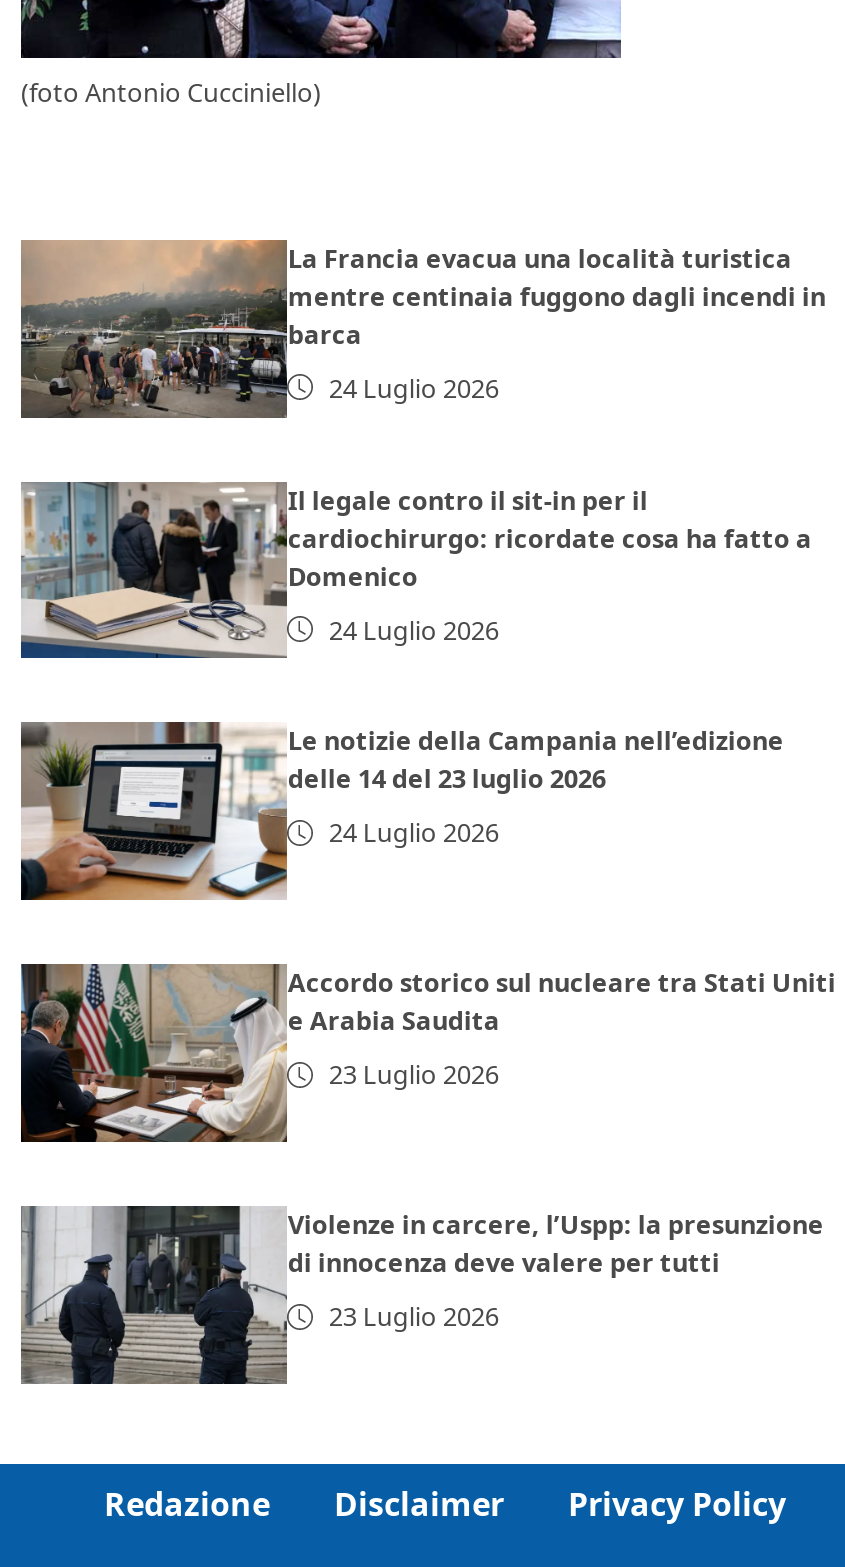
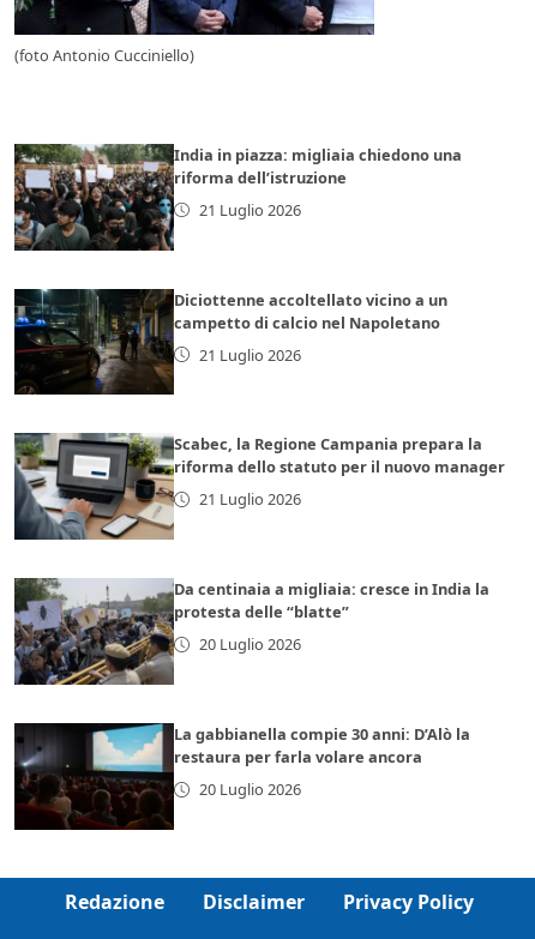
- [image]
- La Francia evacua una località turistica
- mentre centinaia fuggono dagli incendi in
- barca
+ [image]
+ India in piazza: migliaia chiedono una
+ riforma dell’istruzione

- 24 Luglio 2026
+ 21 Luglio 2026

- [image]
- Il legale contro il sit-in per il
- cardiochirurgo: ricordate cosa ha fatto a
- Domenico
+ [image]
+ Diciottenne accoltellato vicino a un
+ campetto di calcio nel Napoletano

- 24 Luglio 2026
+ 21 Luglio 2026

- [image]
- Le notizie della Campania nell’edizione
- delle 14 del 23 luglio 2026
+ [image]
+ Scabec, la Regione Campania prepara la
+ riforma dello statuto per il nuovo manager

- 24 Luglio 2026
+ 21 Luglio 2026

- [image]
- Accordo storico sul nucleare tra Stati Uniti
- e Arabia Saudita
+ [image]
+ Da centinaia a migliaia: cresce in India la
+ protesta delle “blatte”

- 23 Luglio 2026
+ 20 Luglio 2026

- [image]
- Violenze in carcere, l’Uspp: la presunzione
- di innocenza deve valere per tutti
+ [image]
+ La gabbianella compie 30 anni: D’Alò la
+ restaura per farla volare ancora

- 23 Luglio 2026
+ 20 Luglio 2026
